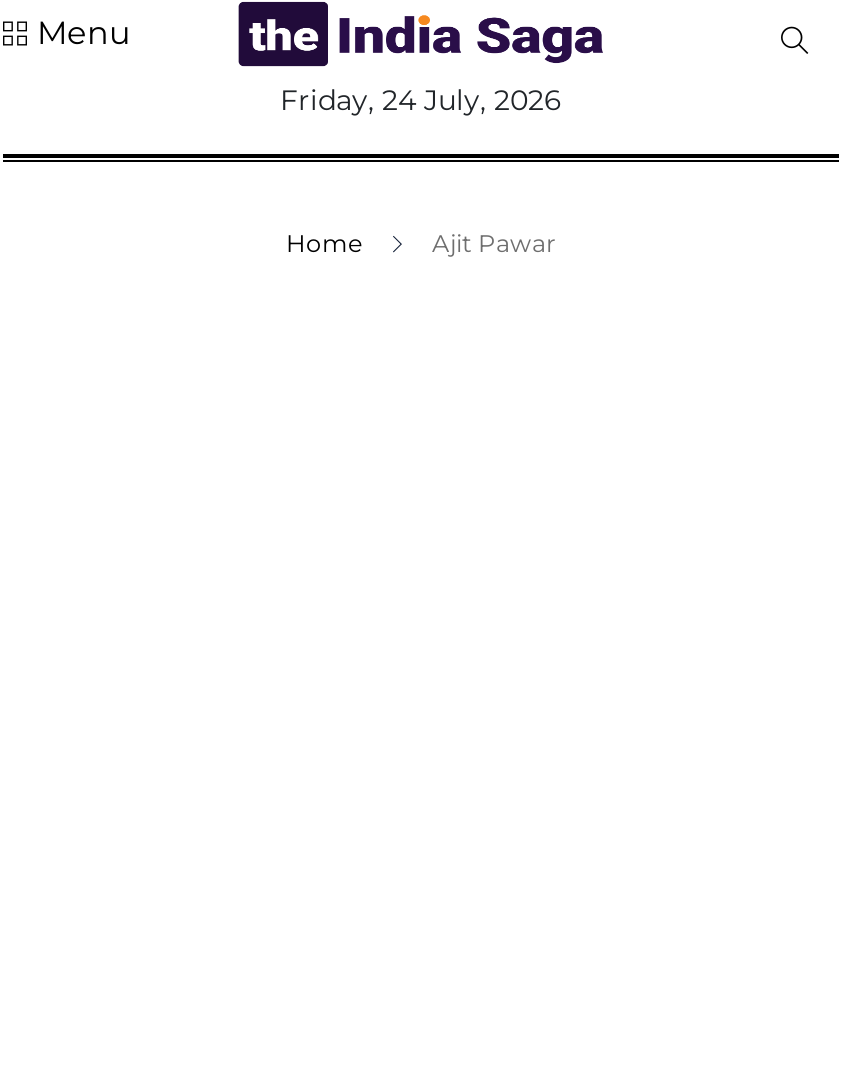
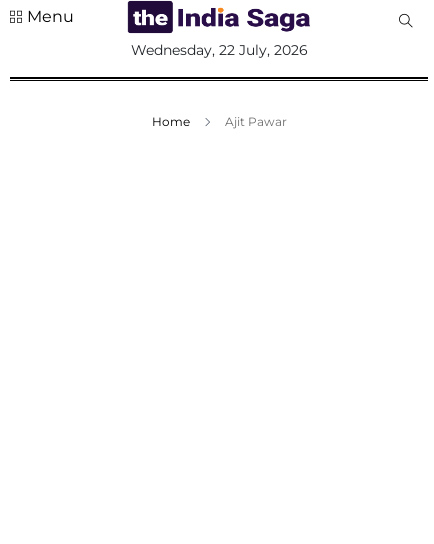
- Friday, 24 July, 2026
+ Wednesday, 22 July, 2026
